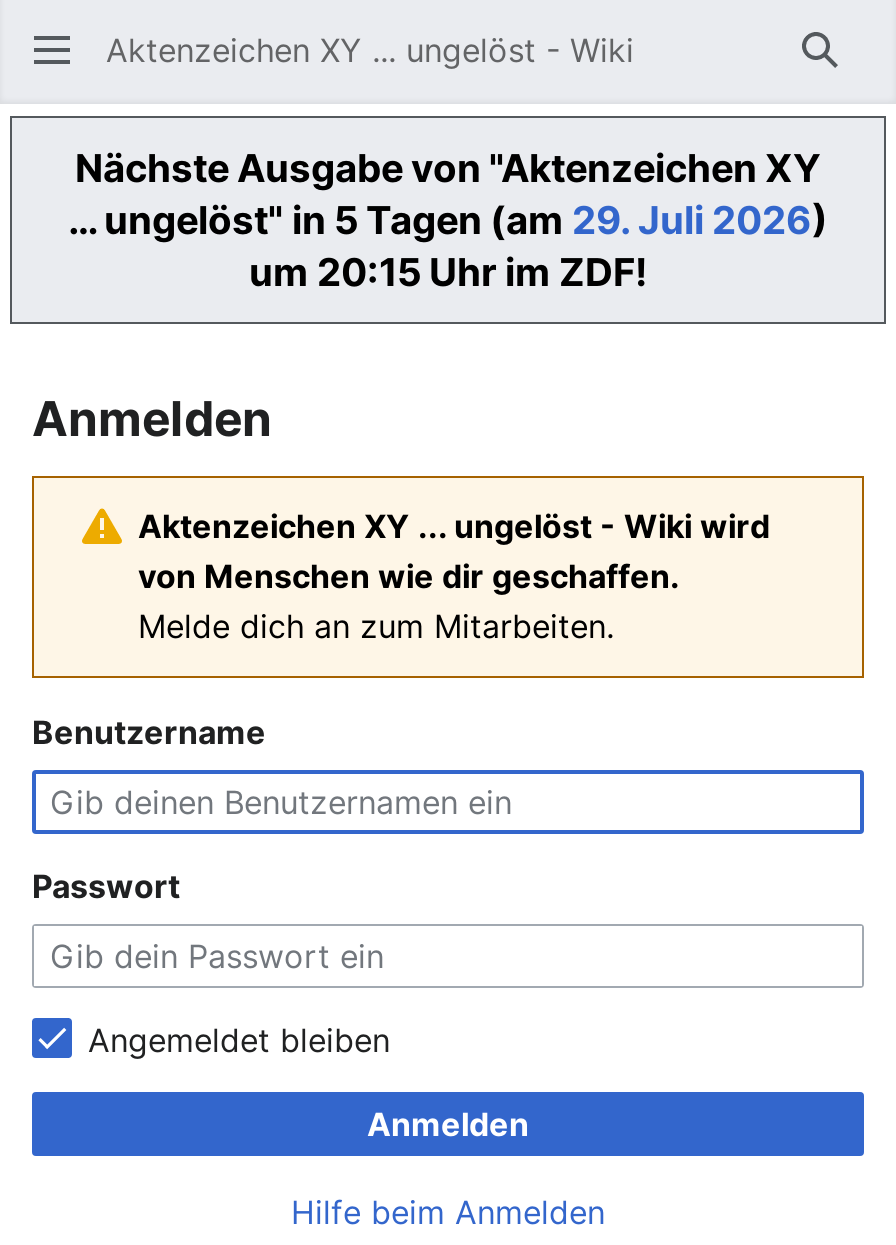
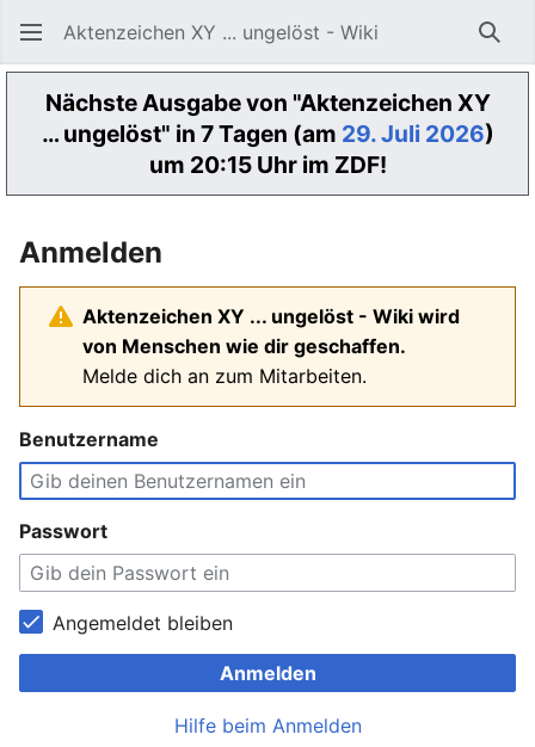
- … ungelöst" in 5 Tagen (am 29. Juli 2026)
+ … ungelöst" in 7 Tagen (am 29. Juli 2026)
